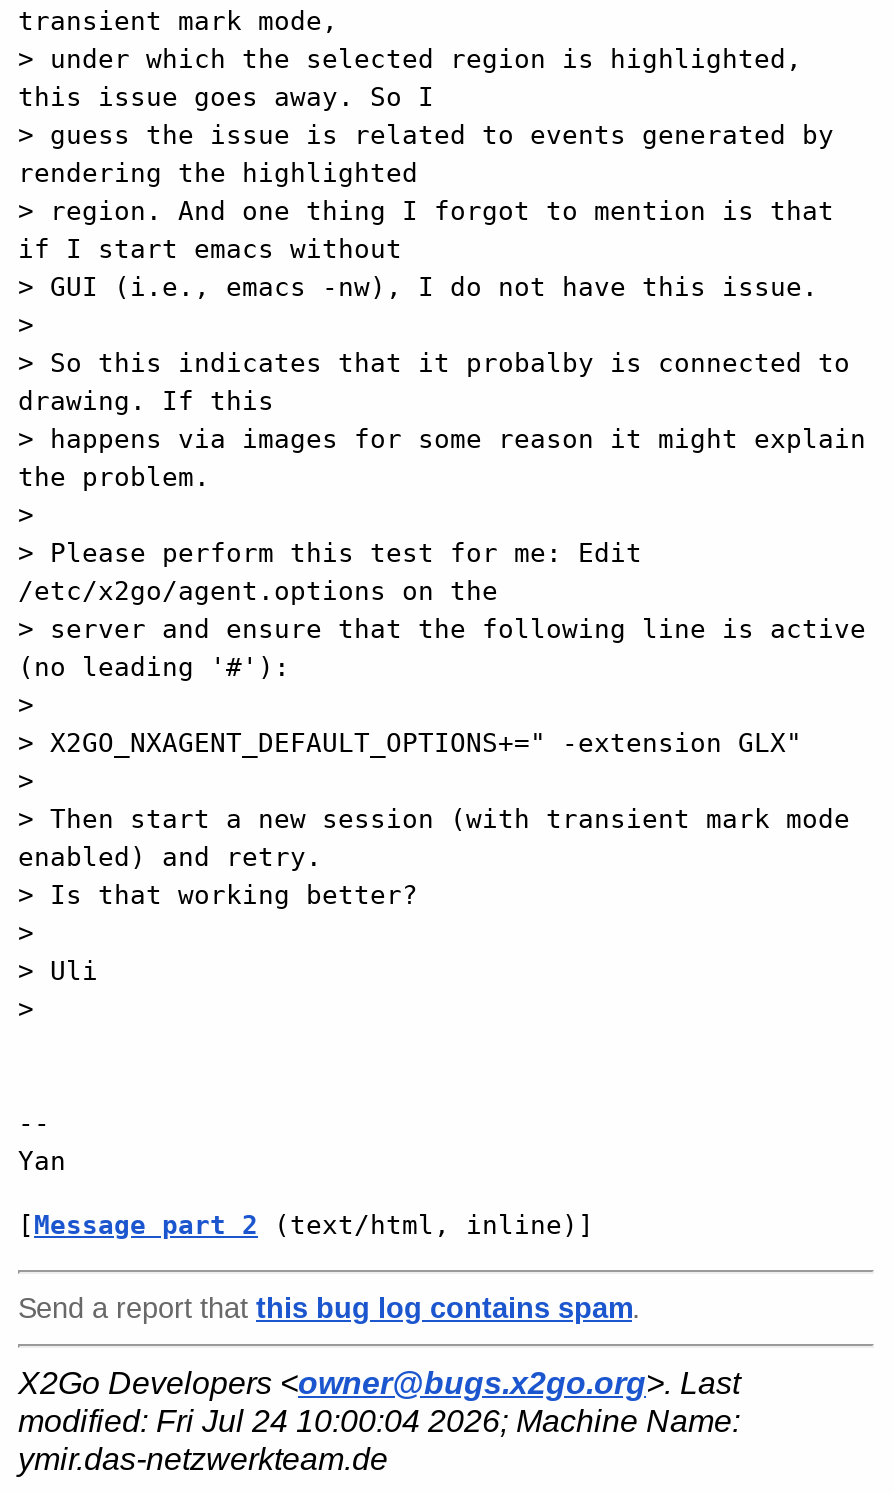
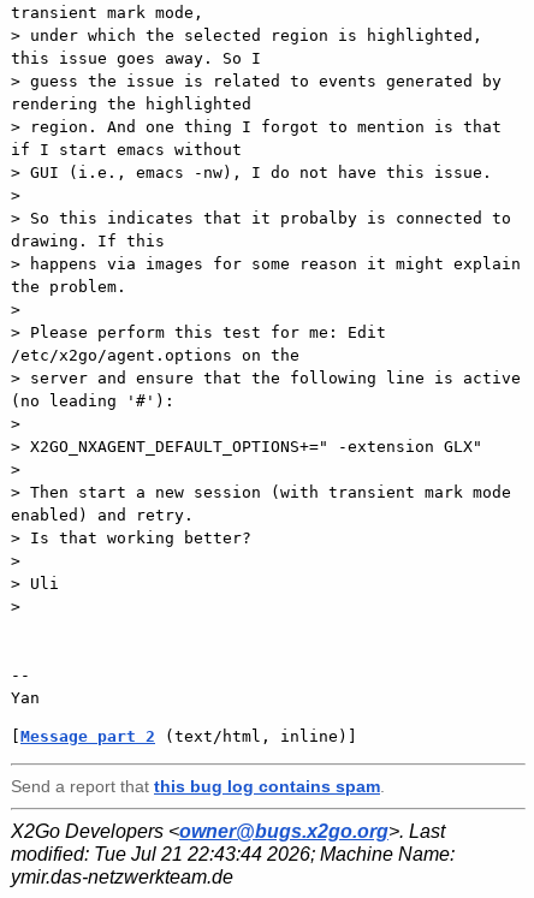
- modified: Fri Jul 24 10:00:04 2026; Machine Name:
+ modified: Tue Jul 21 22:43:44 2026; Machine Name:
